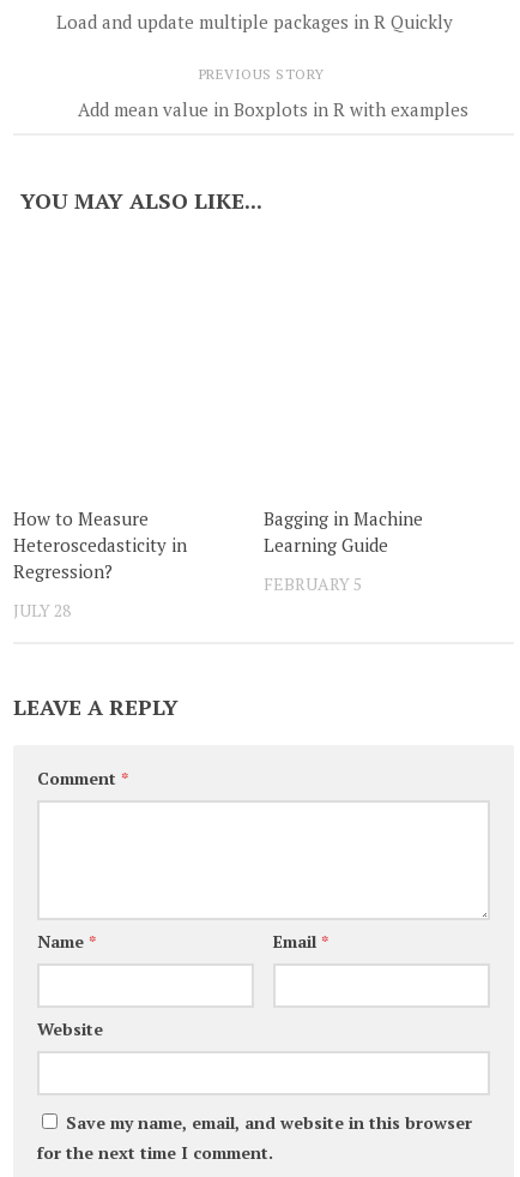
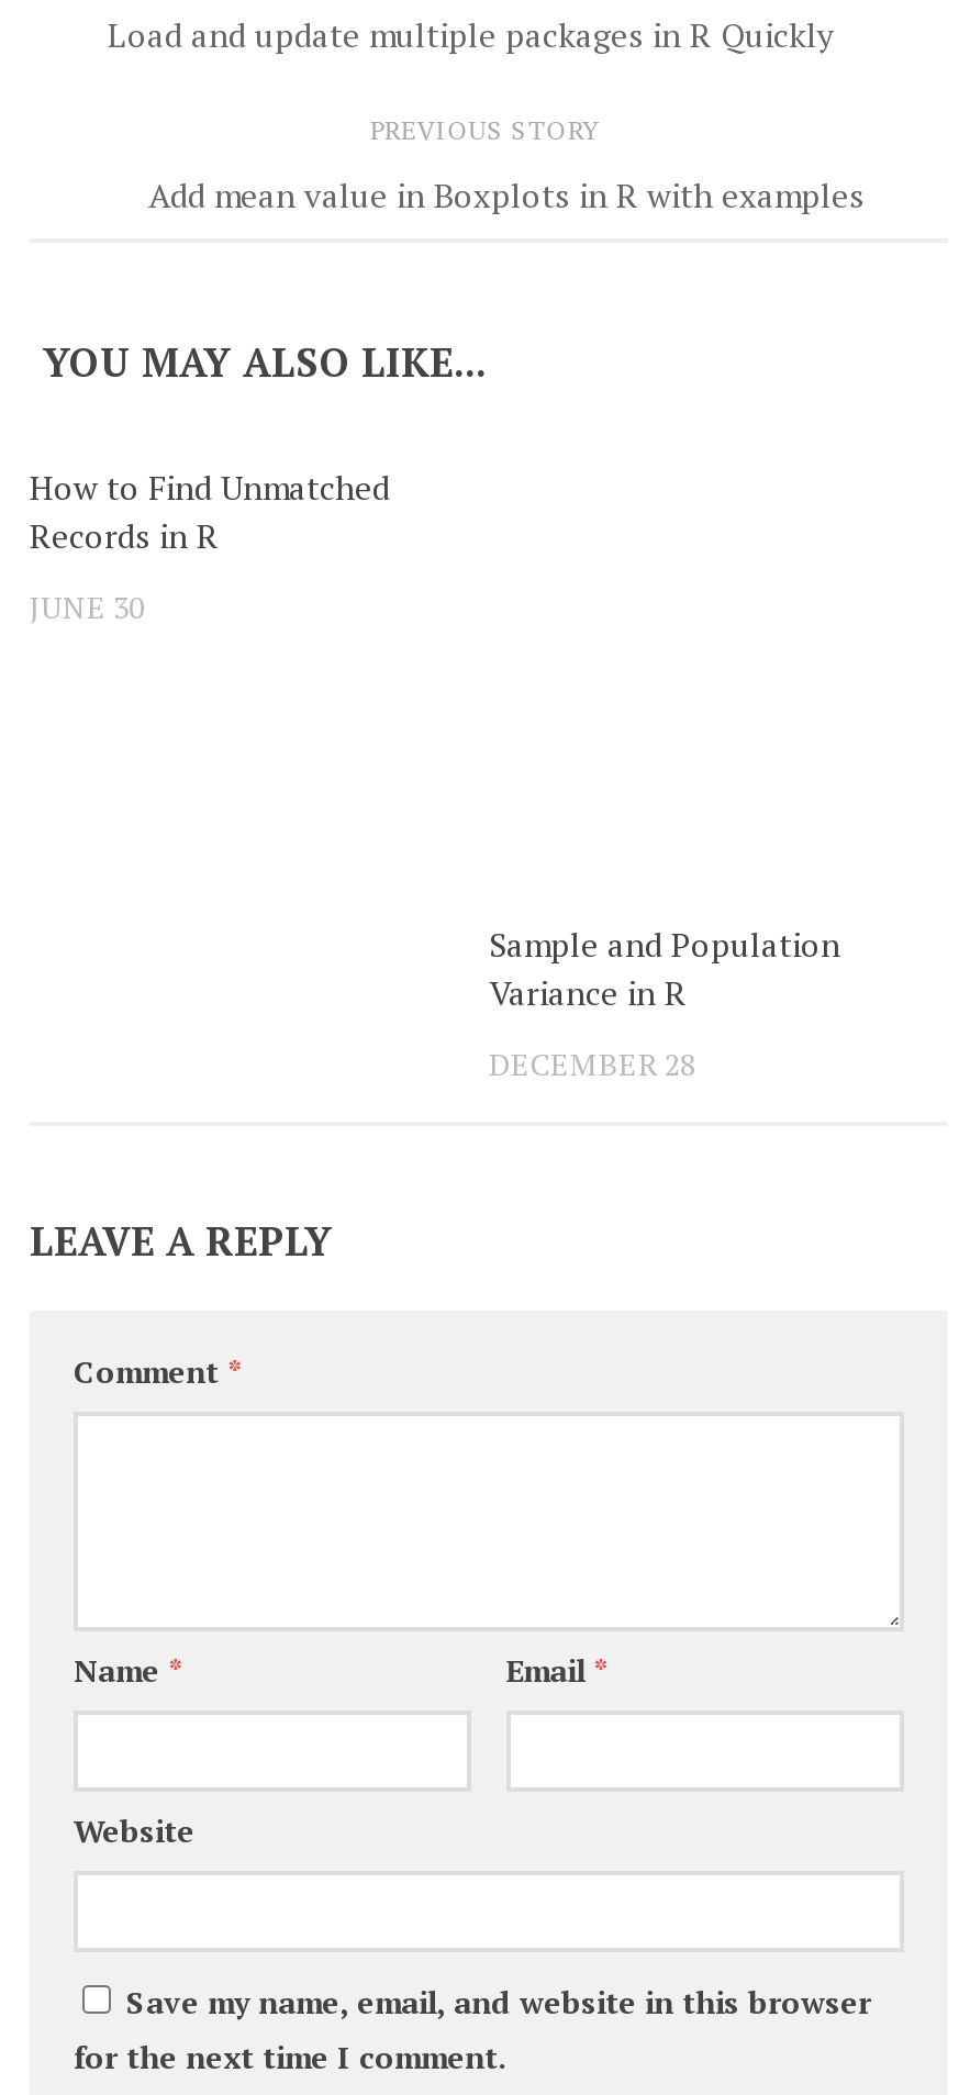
- How to Measure
- Heteroscedasticity in
- Regression?
+ How to Find Unmatched
+ Records in R

- Bagging in Machine
- Learning Guide
+ Sample and Population
+ Variance in R

- FEBRUARY 5
+ DECEMBER 28

- JULY 28
+ JUNE 30
